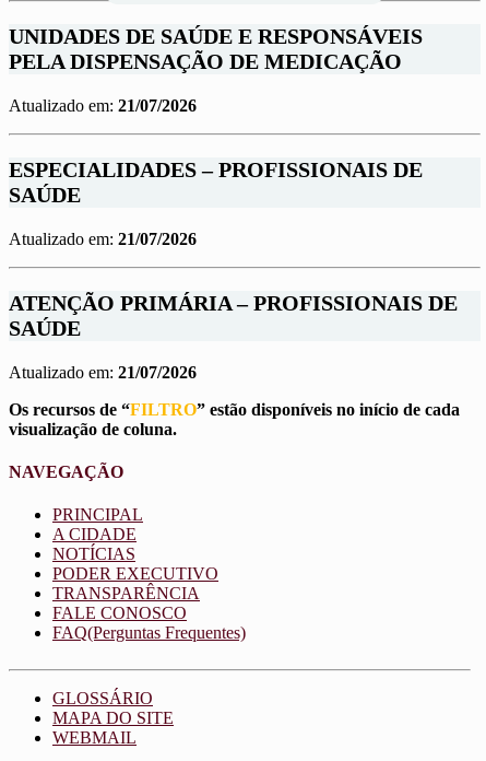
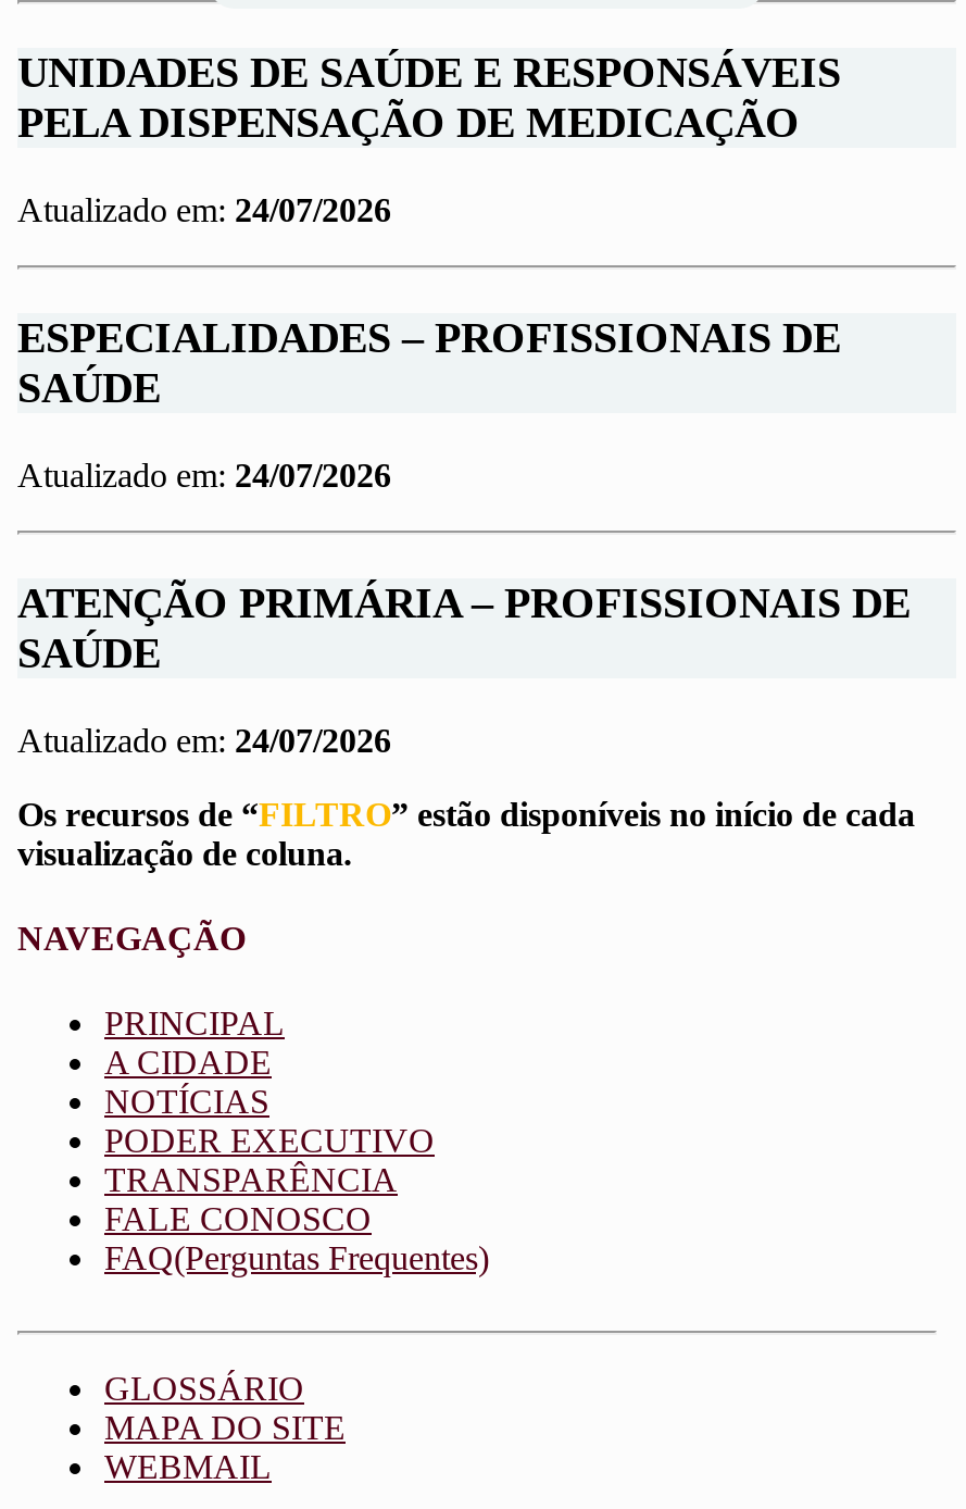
- Atualizado em: 21/07/2026
+ Atualizado em: 24/07/2026

- Atualizado em: 21/07/2026
+ Atualizado em: 24/07/2026

- Atualizado em: 21/07/2026
+ Atualizado em: 24/07/2026
